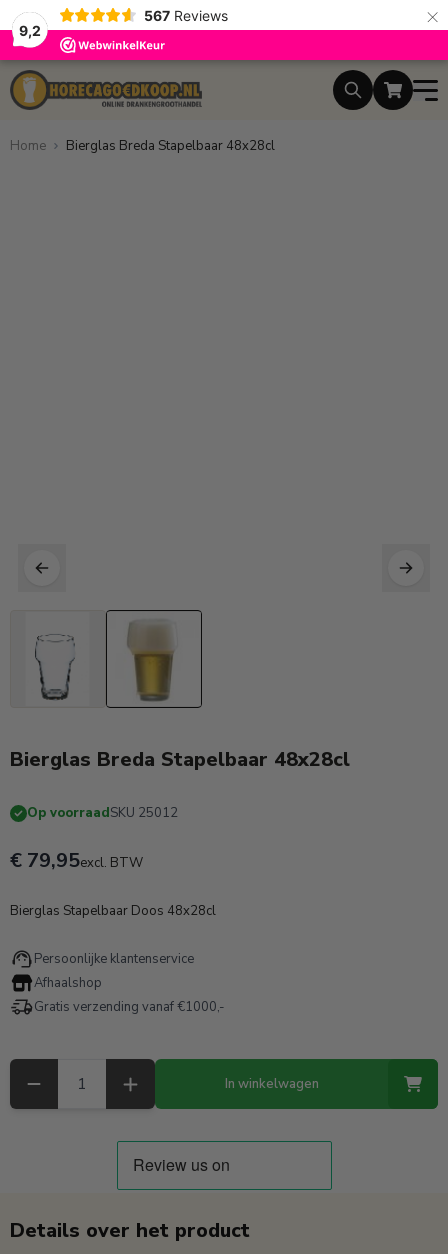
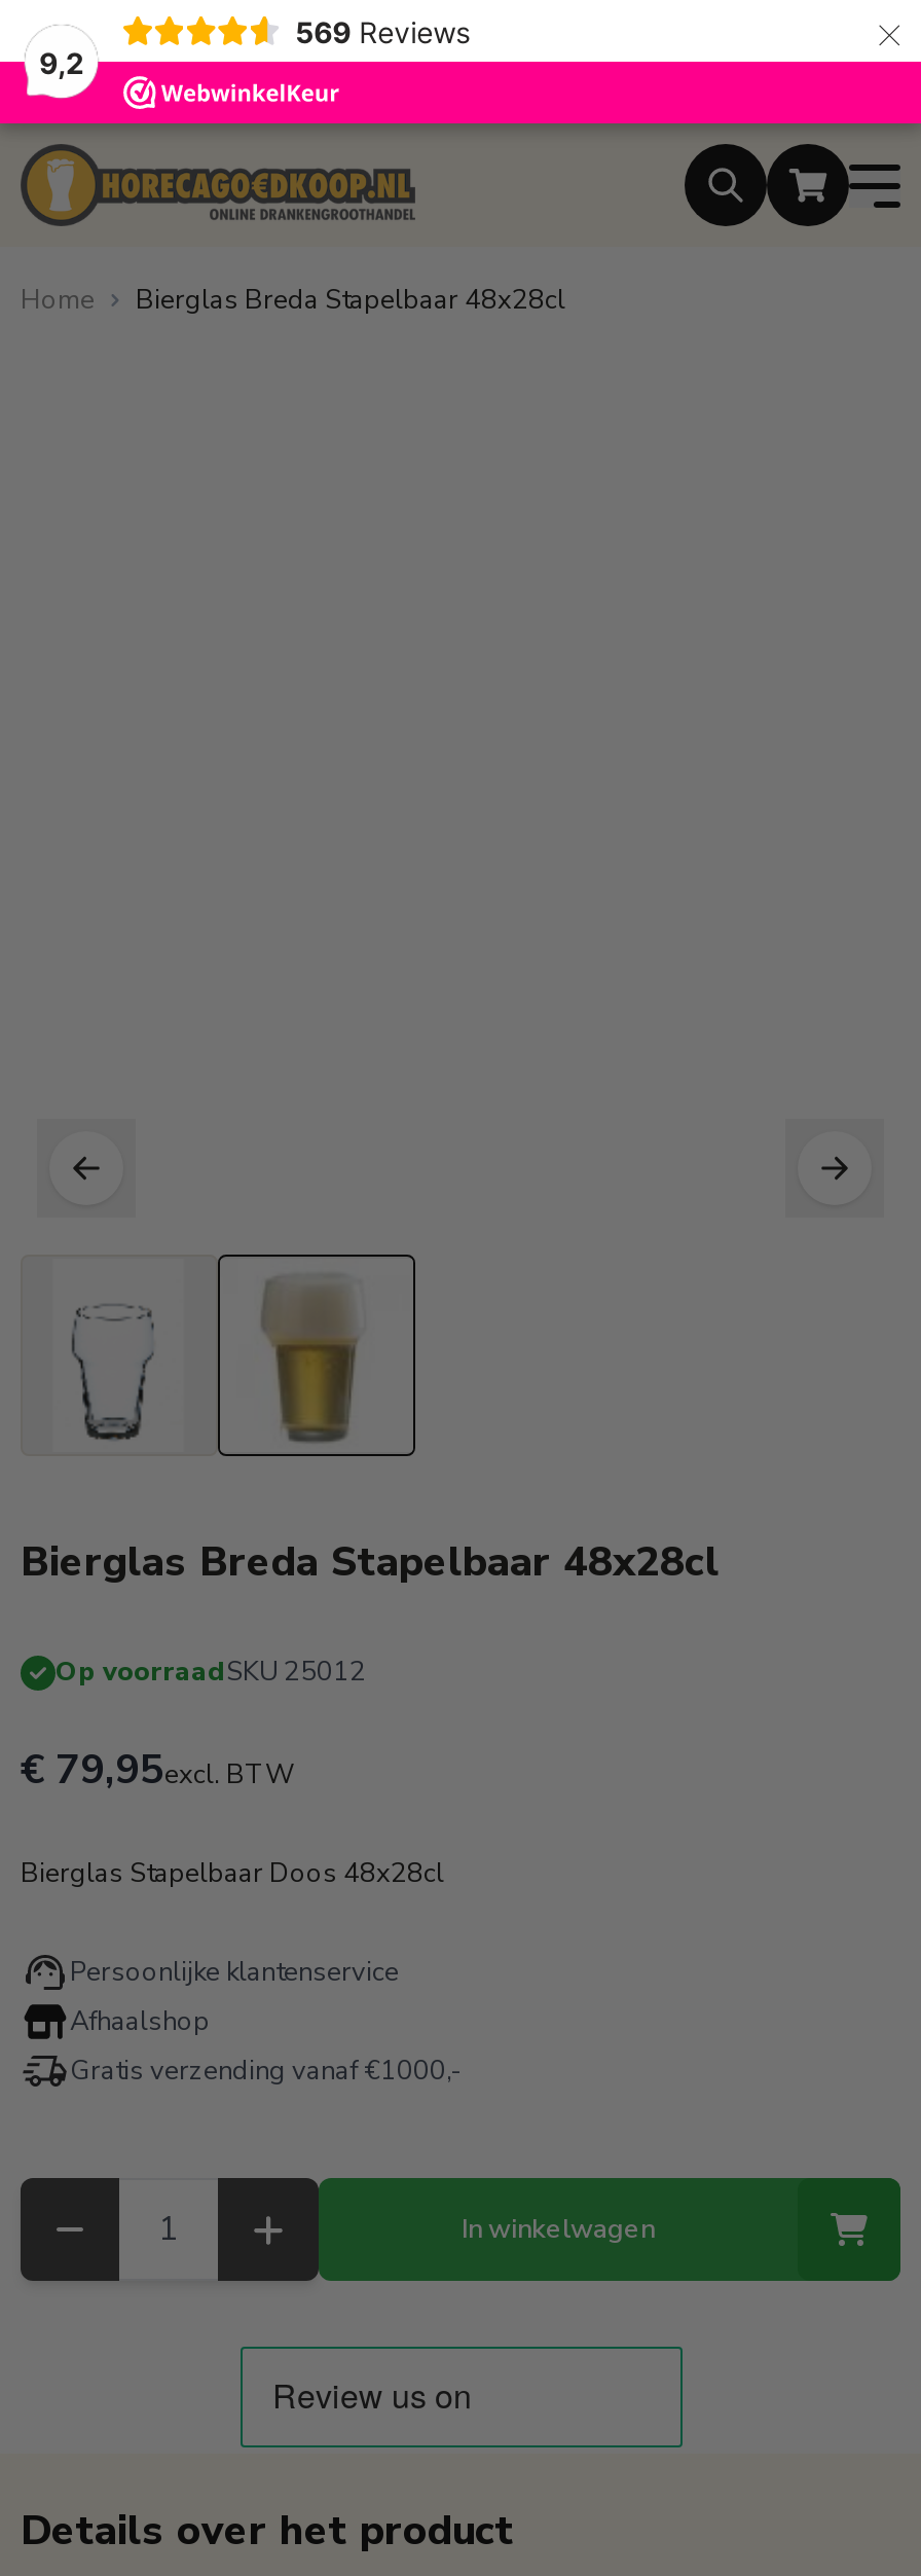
- 567 Reviews
+ 569 Reviews
